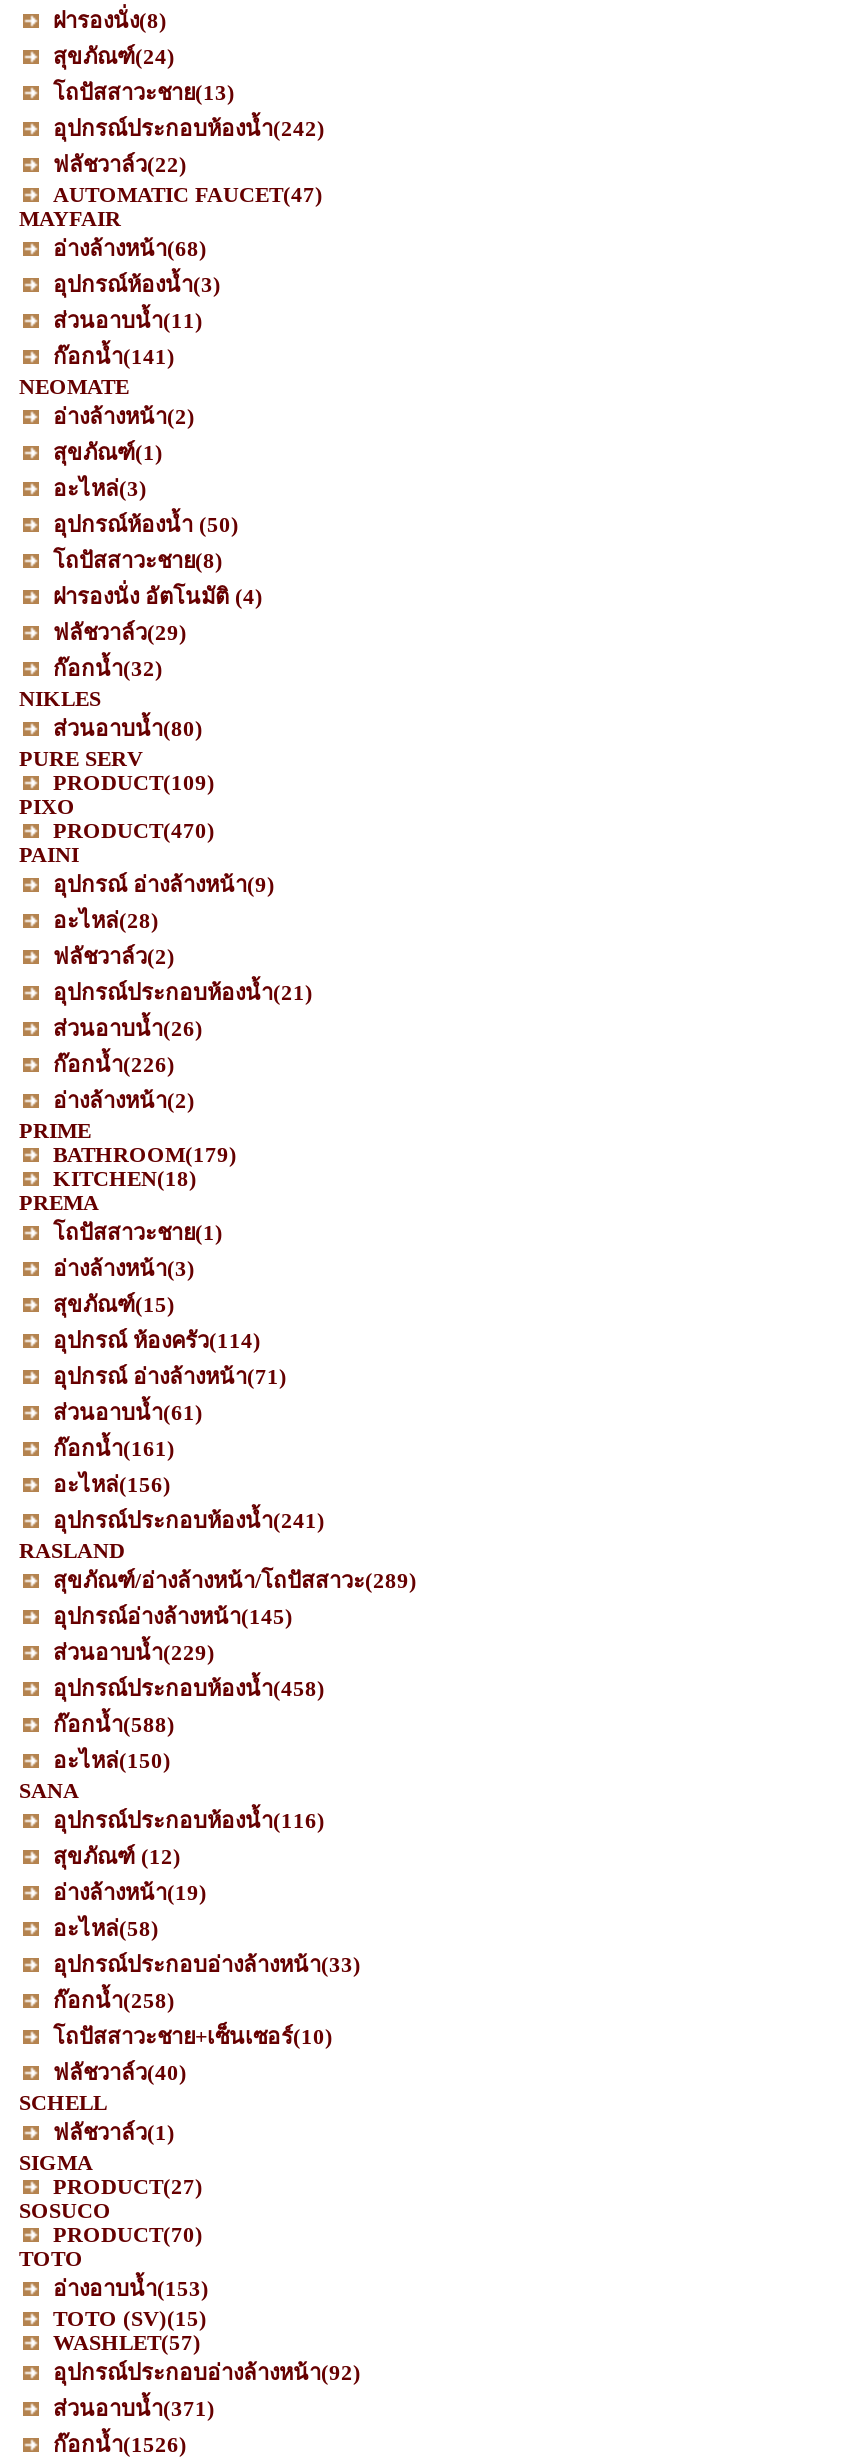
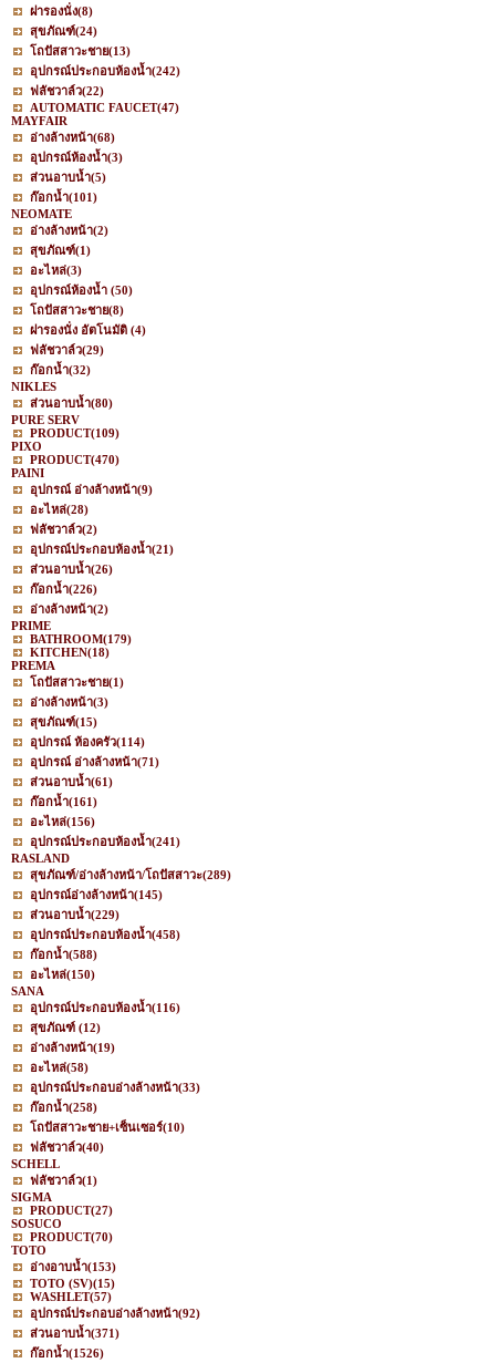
- ส่วนอาบน้ำ(11)
+ ส่วนอาบน้ำ(5)

- ก๊อกน้ำ(141)
+ ก๊อกน้ำ(101)
